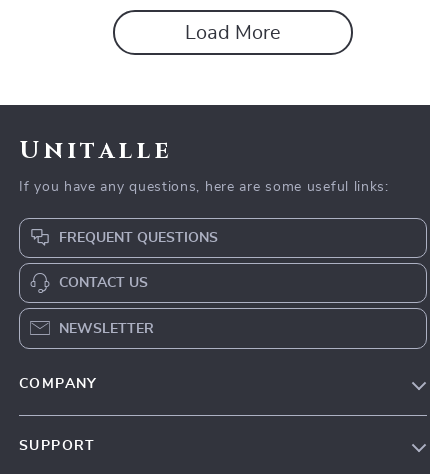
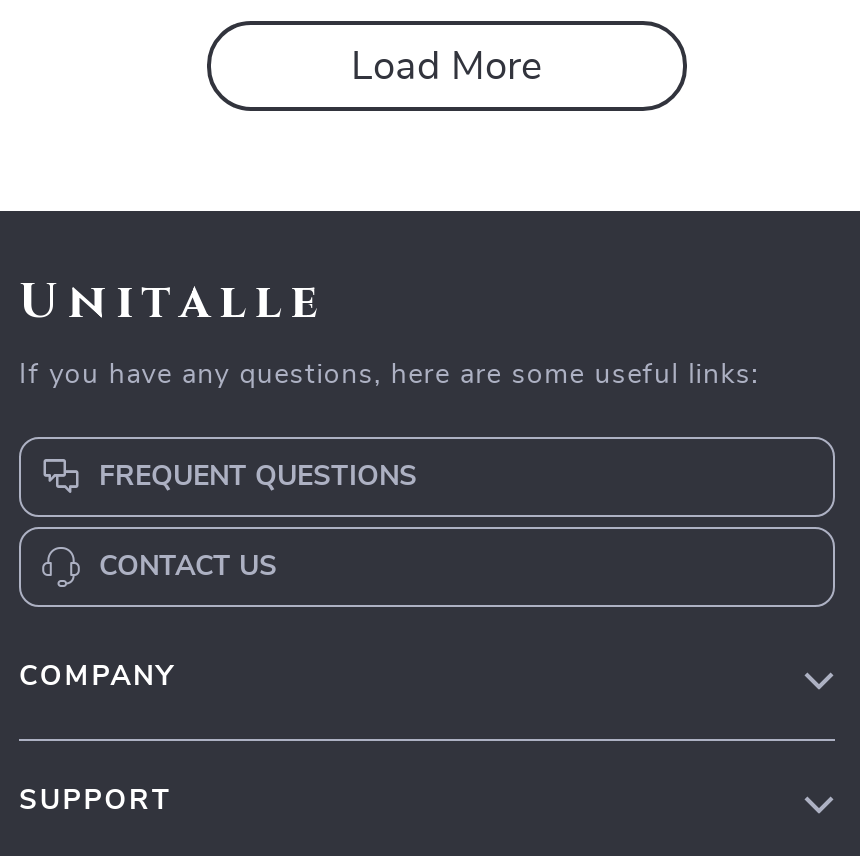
- NEWSLETTER
